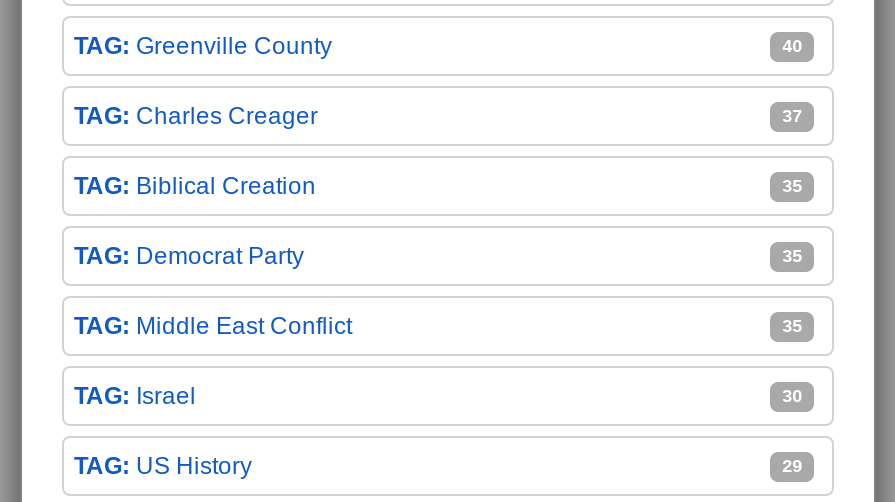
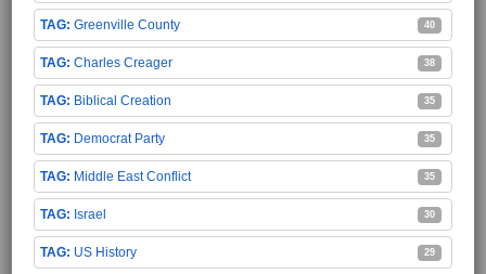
- 37
+ 38
